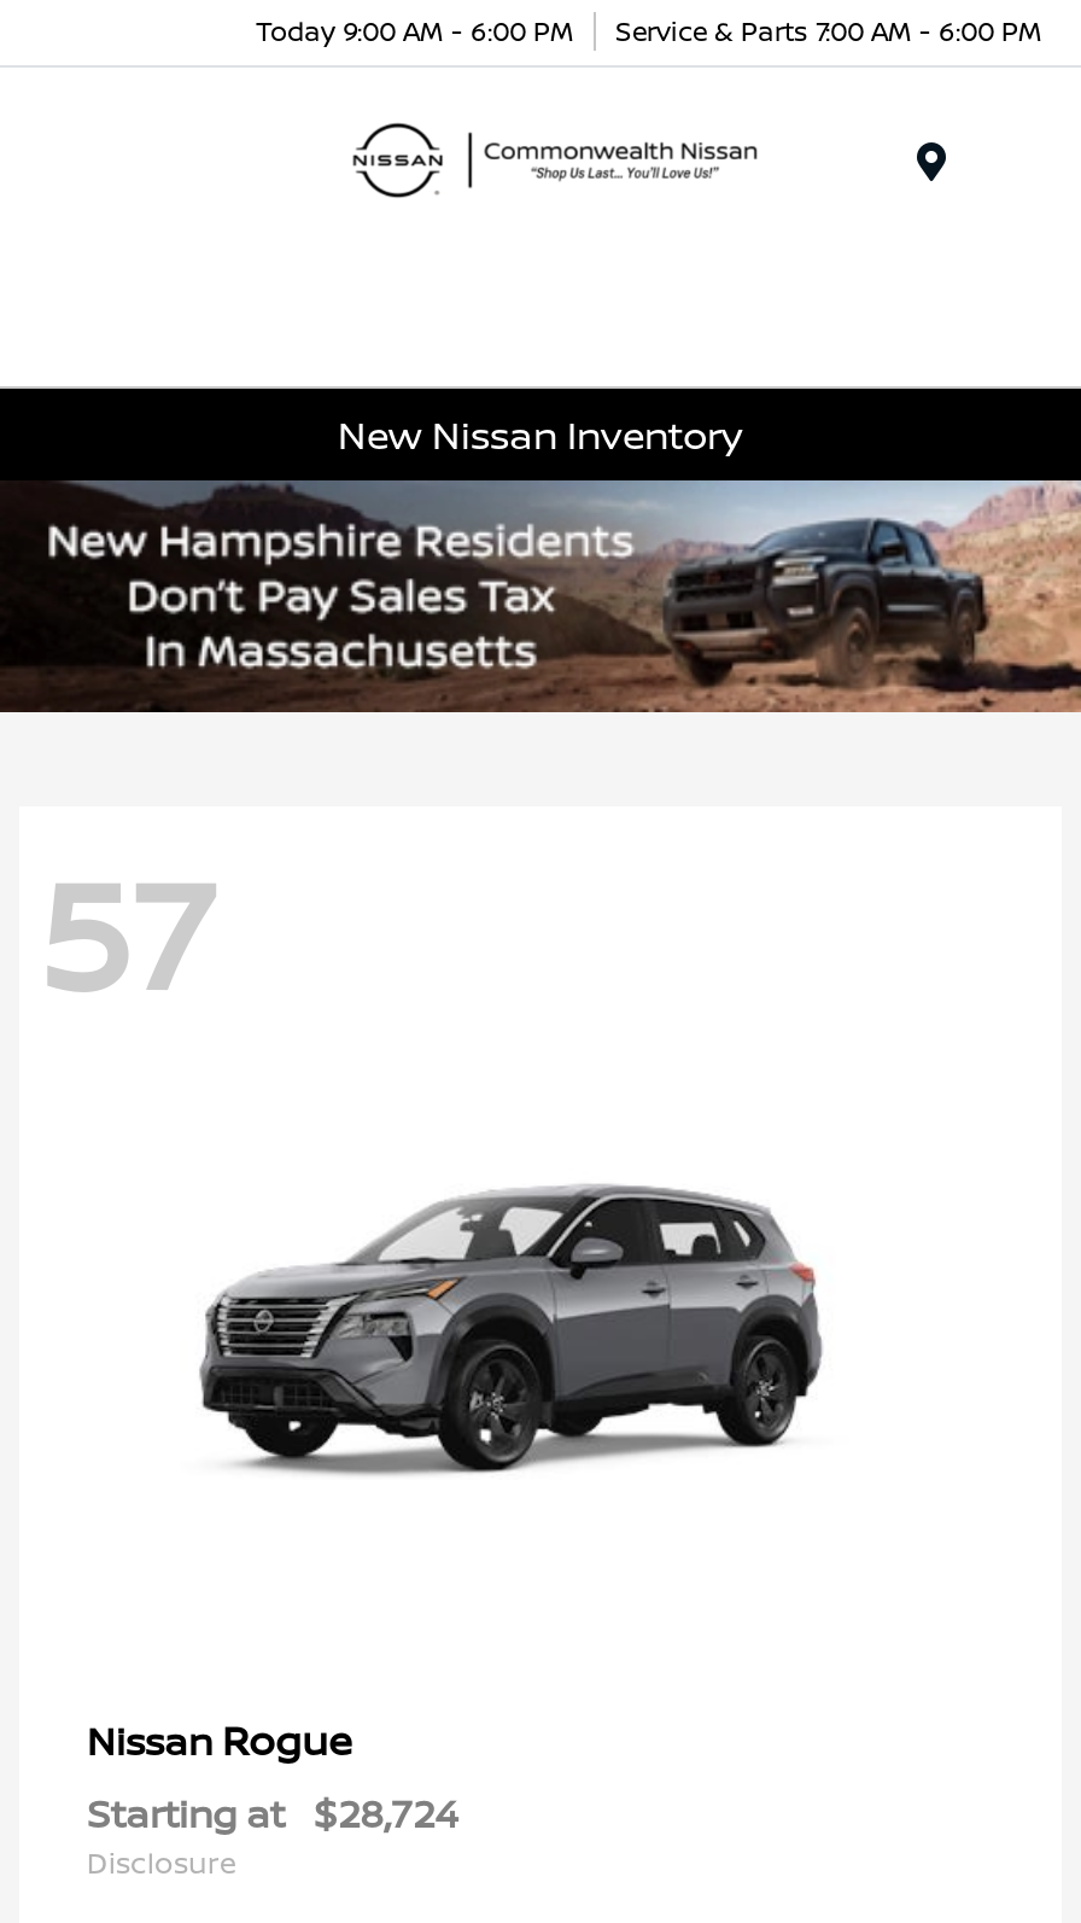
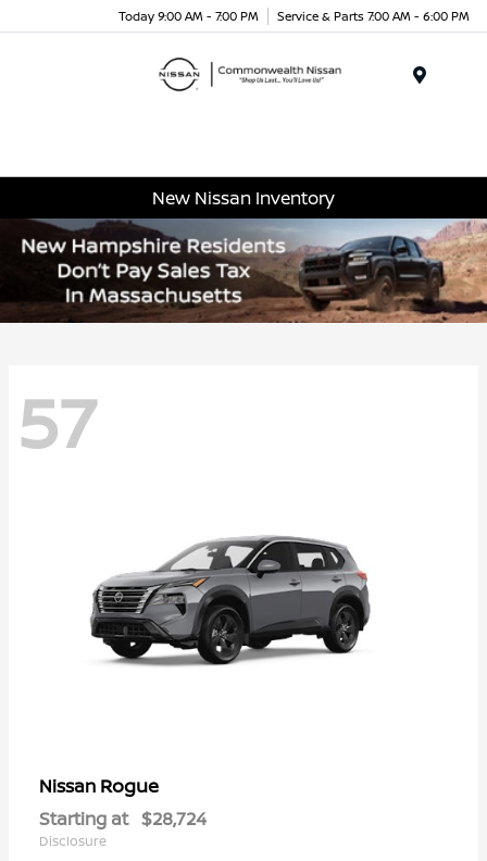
- Today 9:00 AM - 6:00 PM Service & Parts 7:00 AM - 6:00 PM
+ Today 9:00 AM - 7:00 PM Service & Parts 7:00 AM - 6:00 PM
